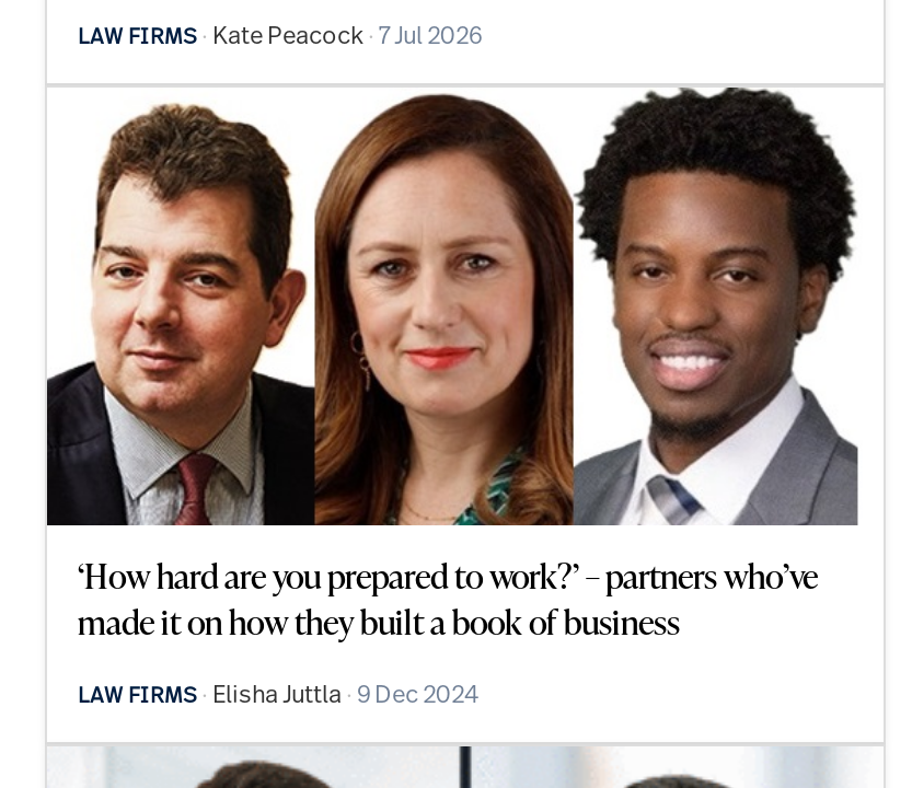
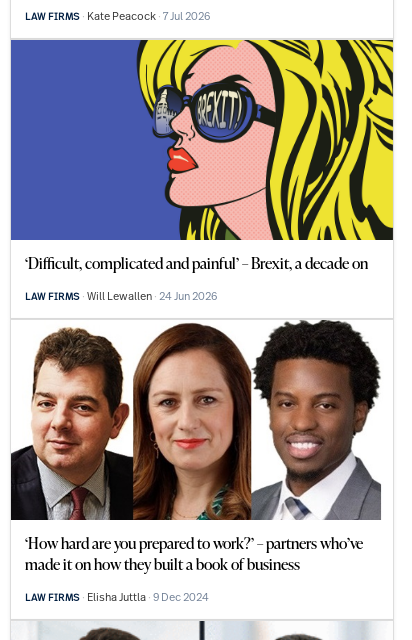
+ [image]
+ ‘Difficult, complicated and painful’ – Brexit, a decade on
+ LAW FIRMS Will Lewallen 24 Jun 2026
